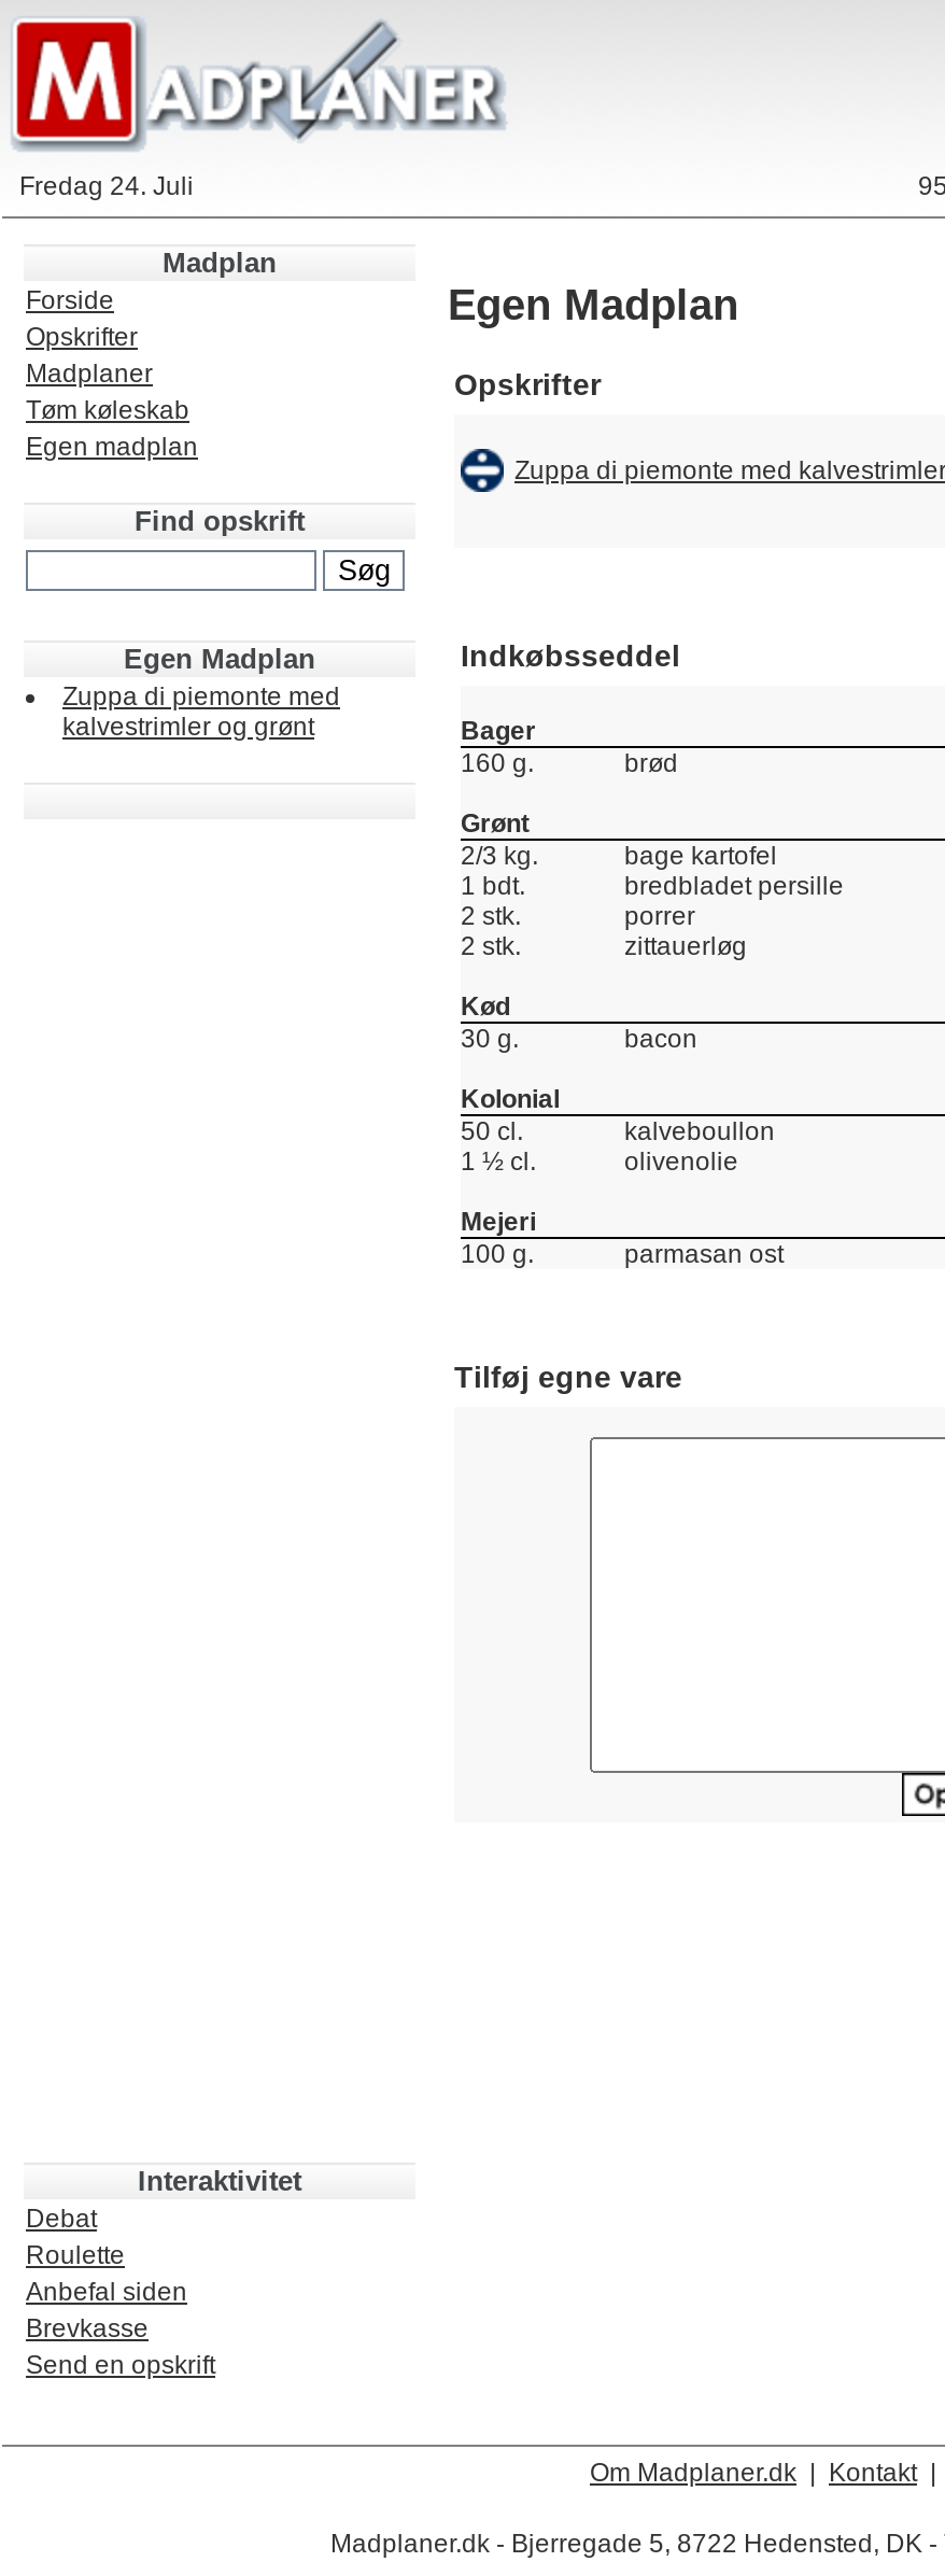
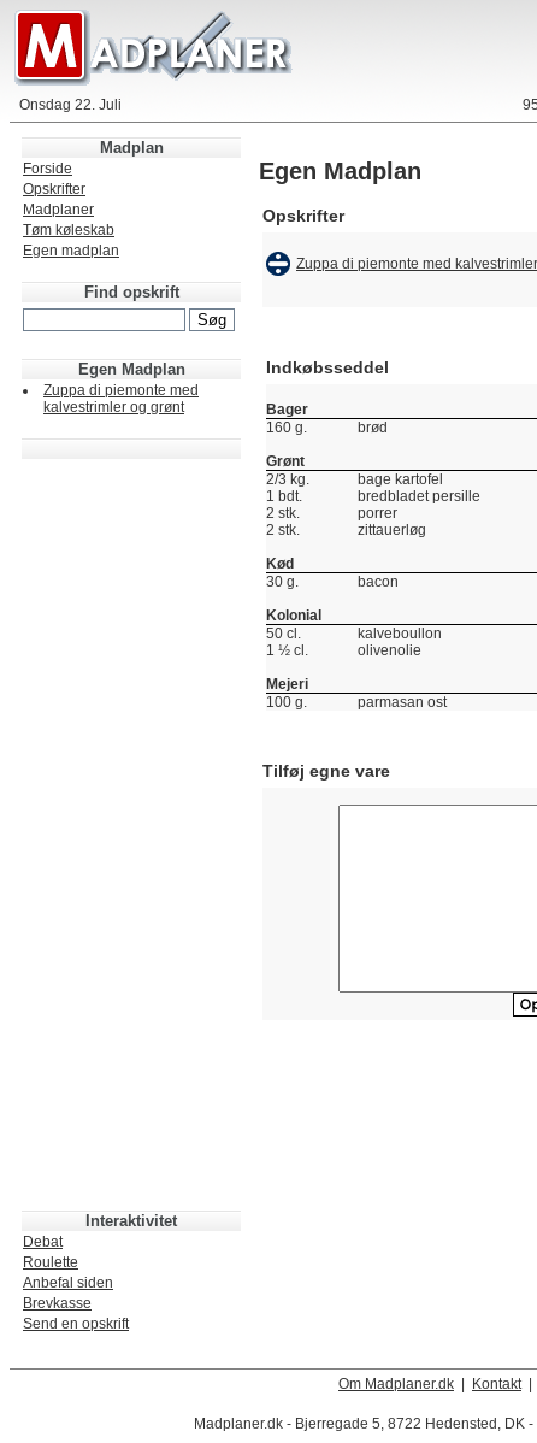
- Fredag 24. Juli
+ Onsdag 22. Juli
